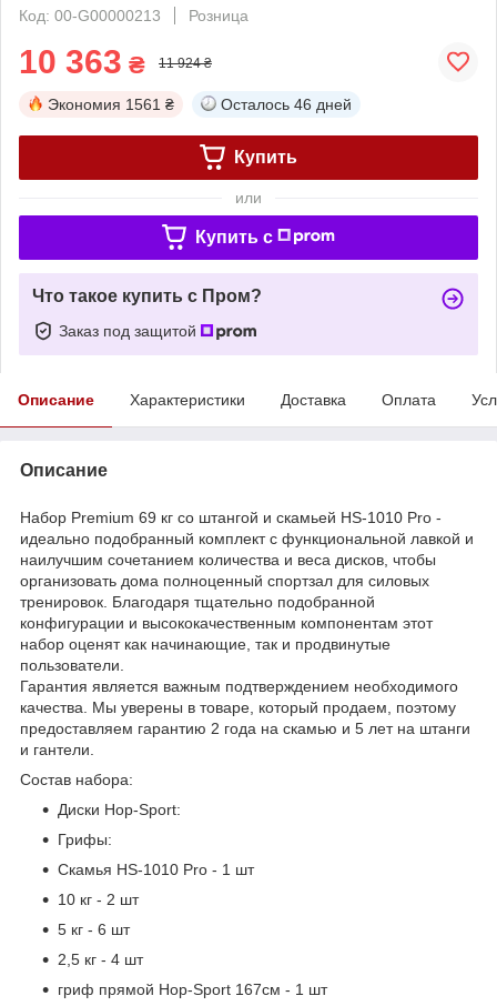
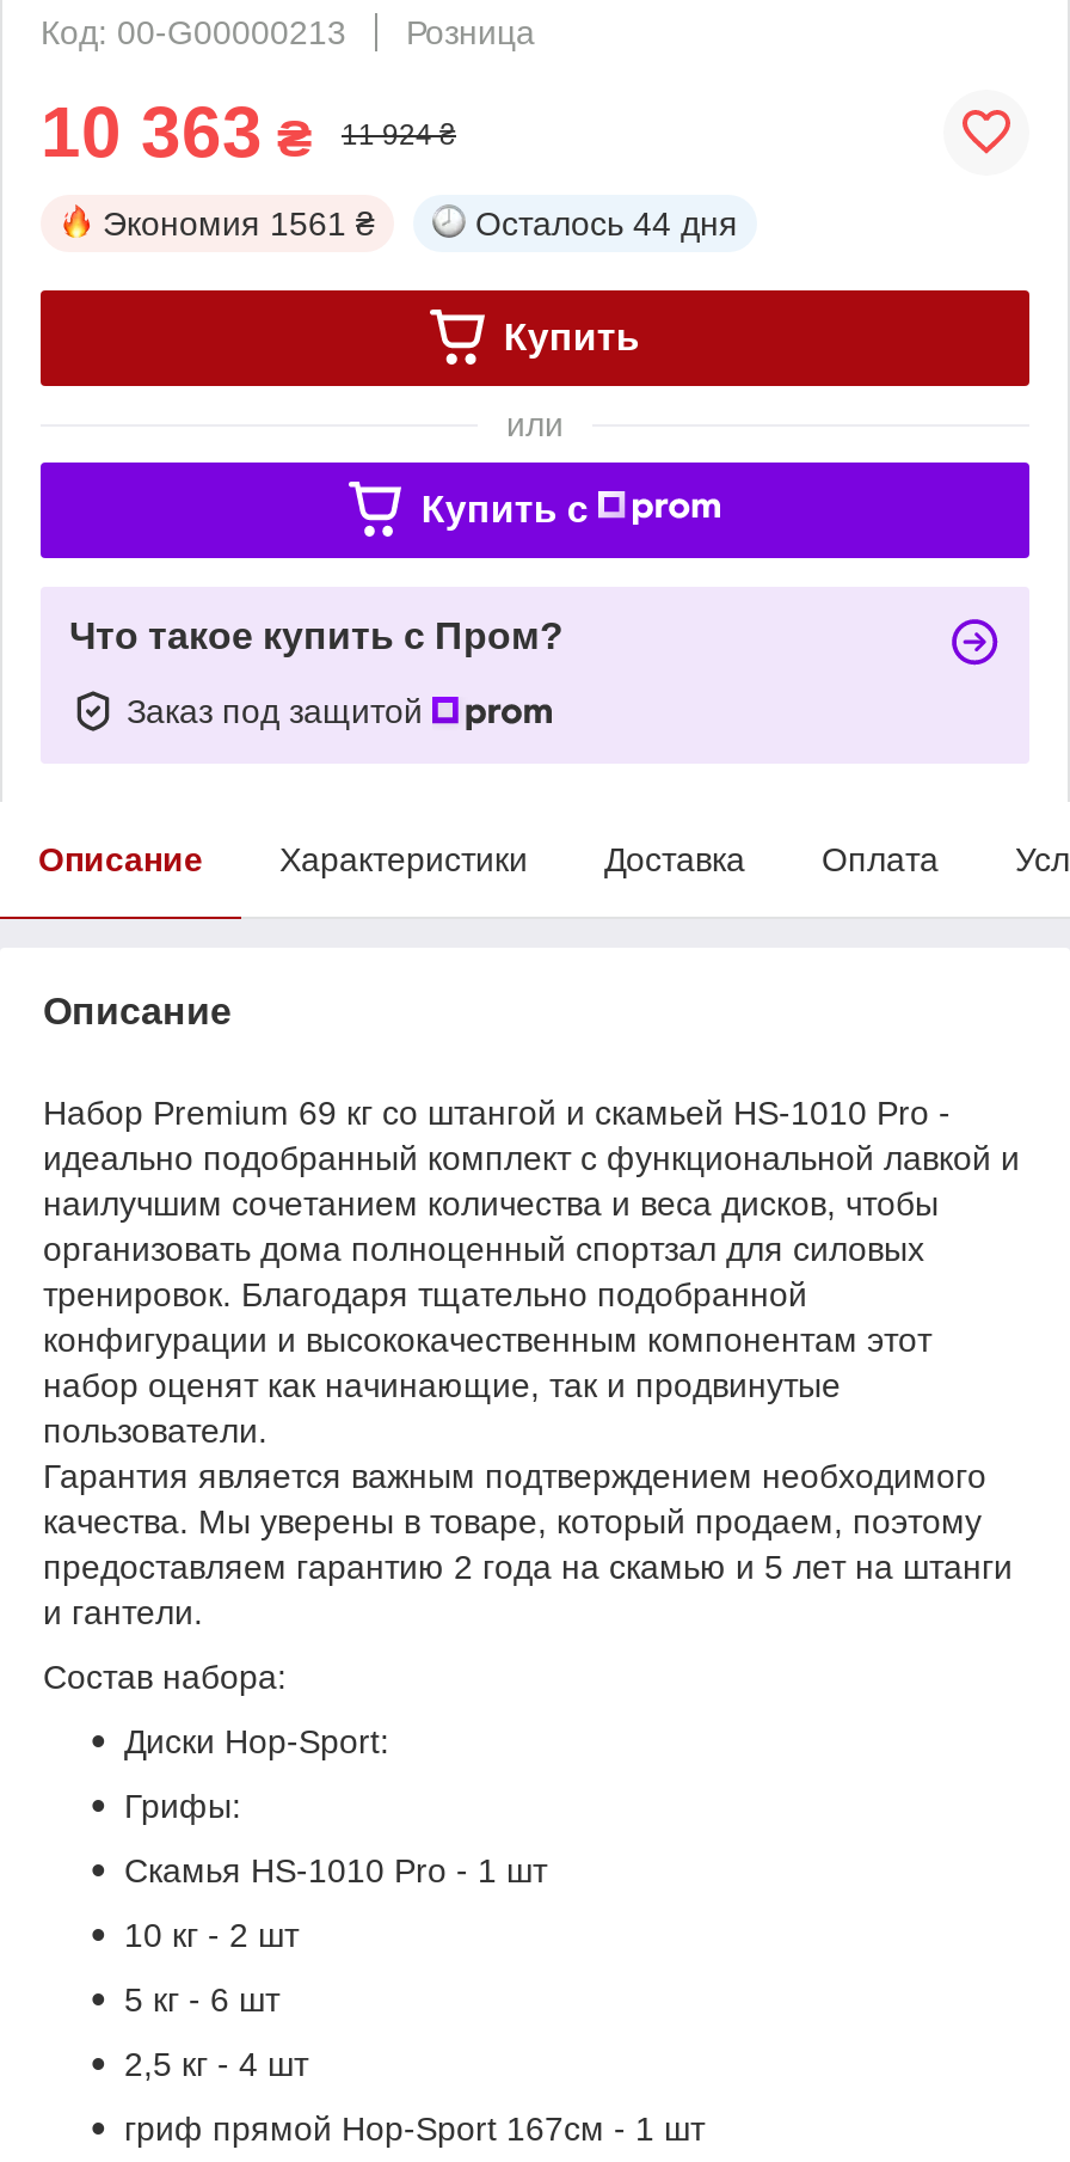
- Осталось 46 дней
+ Осталось 44 дня
